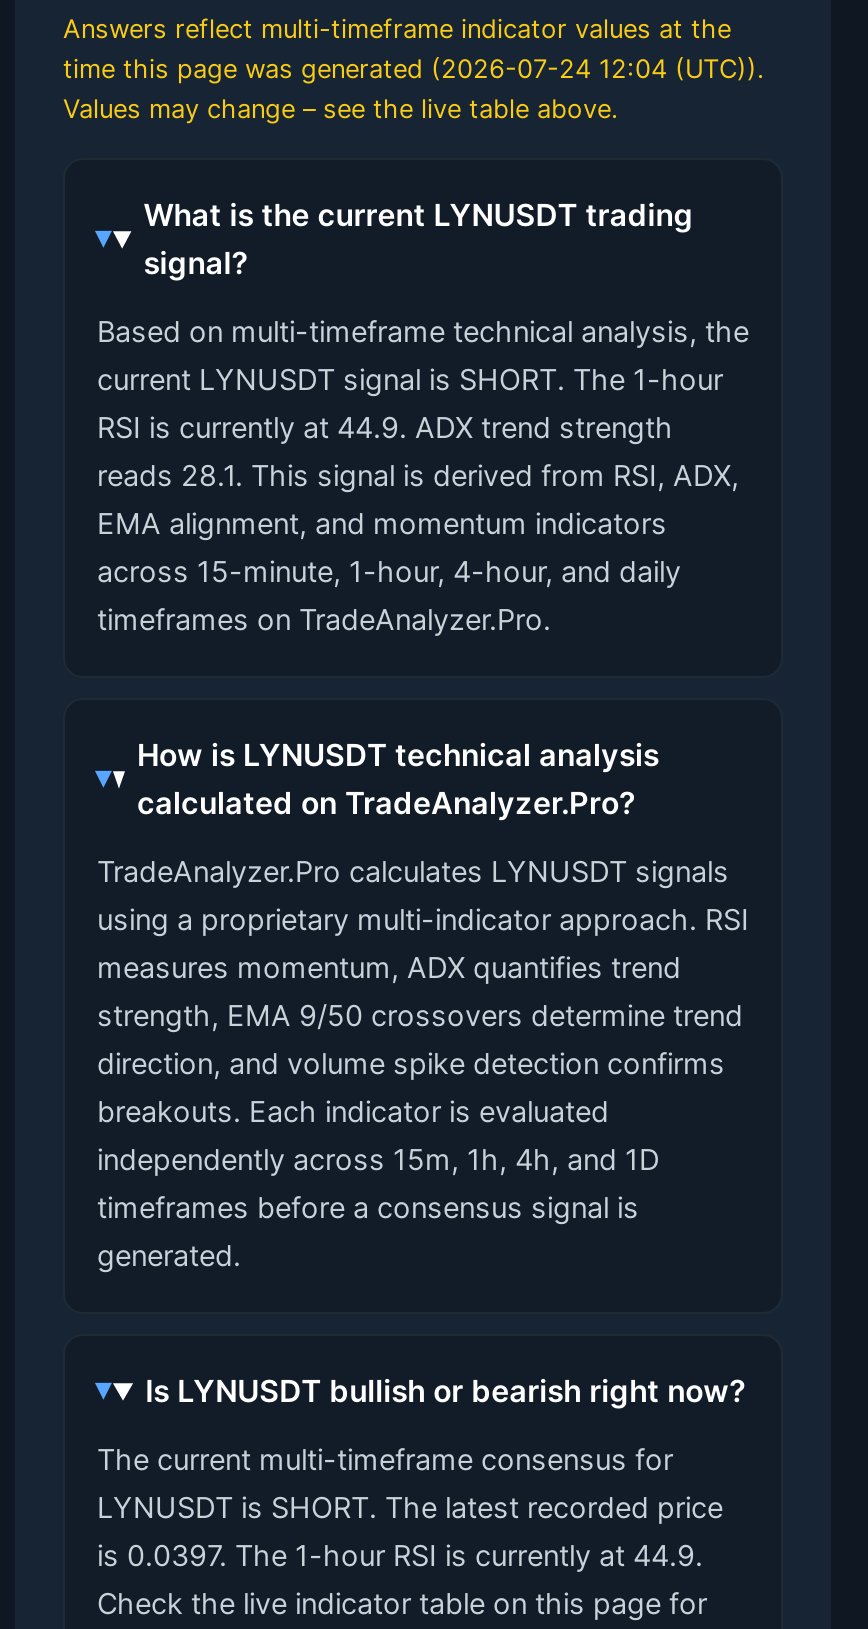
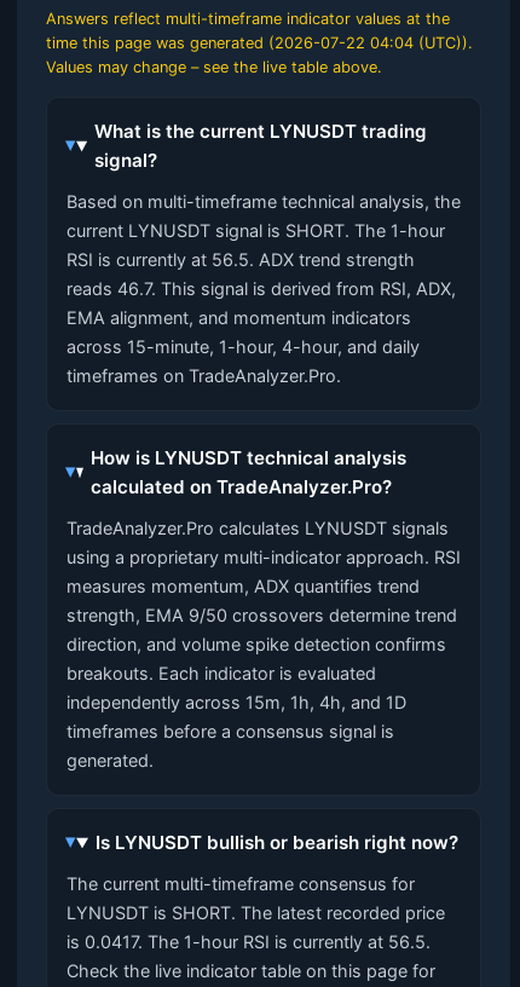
- time this page was generated (2026-07-24 12:04 (UTC)).
+ time this page was generated (2026-07-22 04:04 (UTC)).

- RSI is currently at 44.9. ADX trend strength
+ RSI is currently at 56.5. ADX trend strength

- reads 28.1. This signal is derived from RSI, ADX,
+ reads 46.7. This signal is derived from RSI, ADX,

- is 0.0397. The 1-hour RSI is currently at 44.9.
+ is 0.0417. The 1-hour RSI is currently at 56.5.
